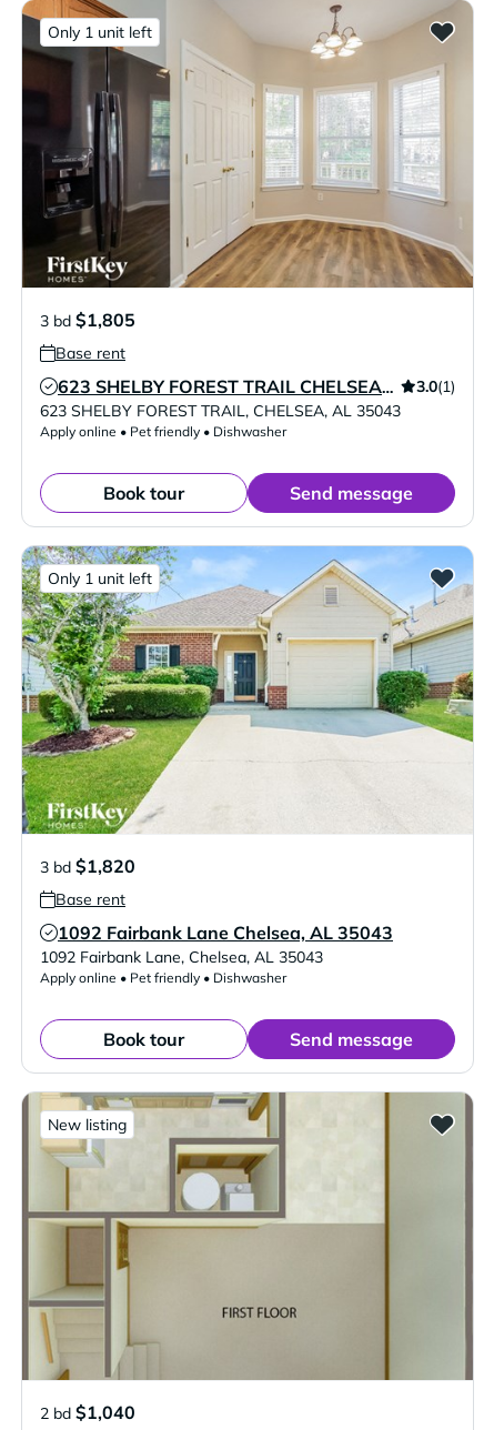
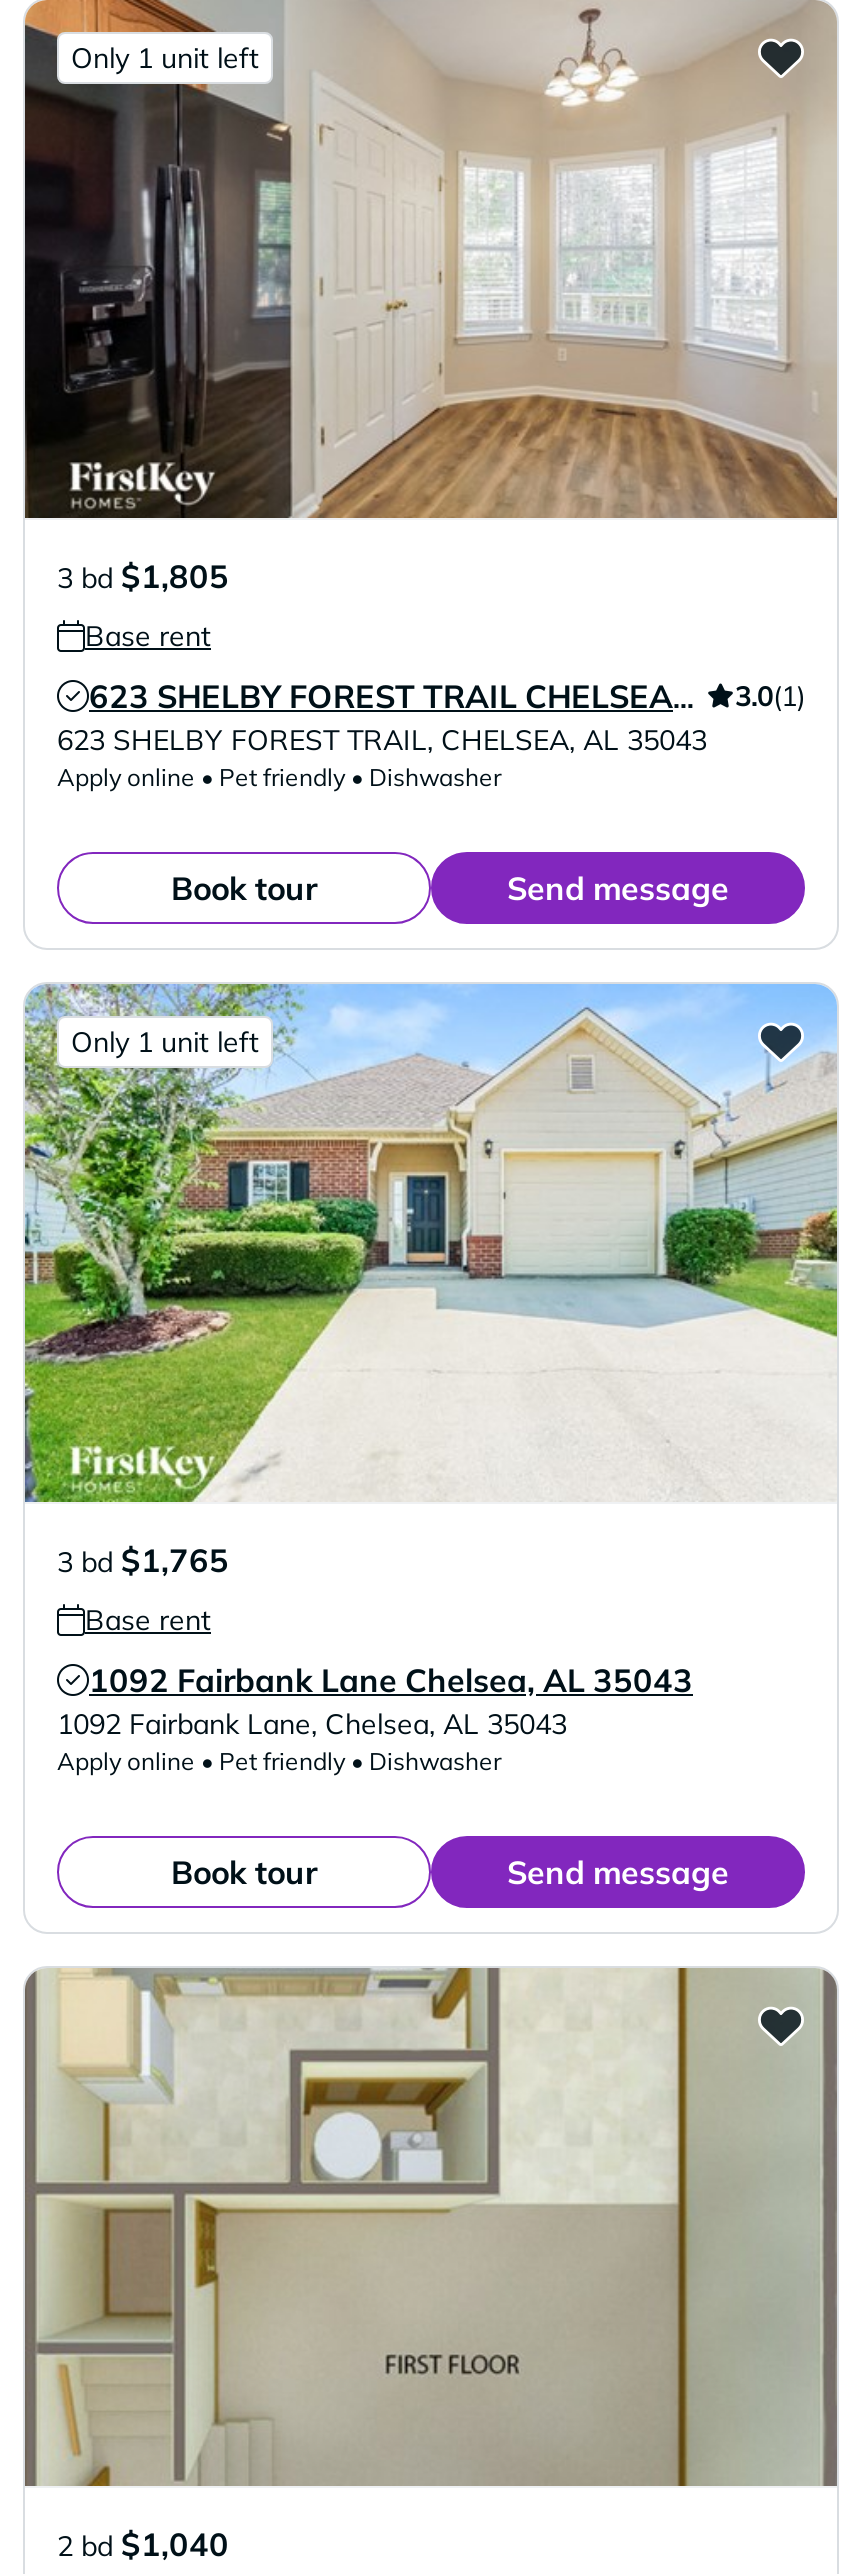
- 3 bd $1,820
+ 3 bd $1,765

- New listing
